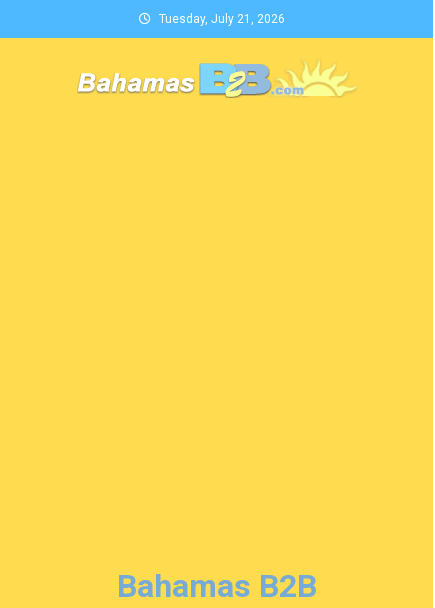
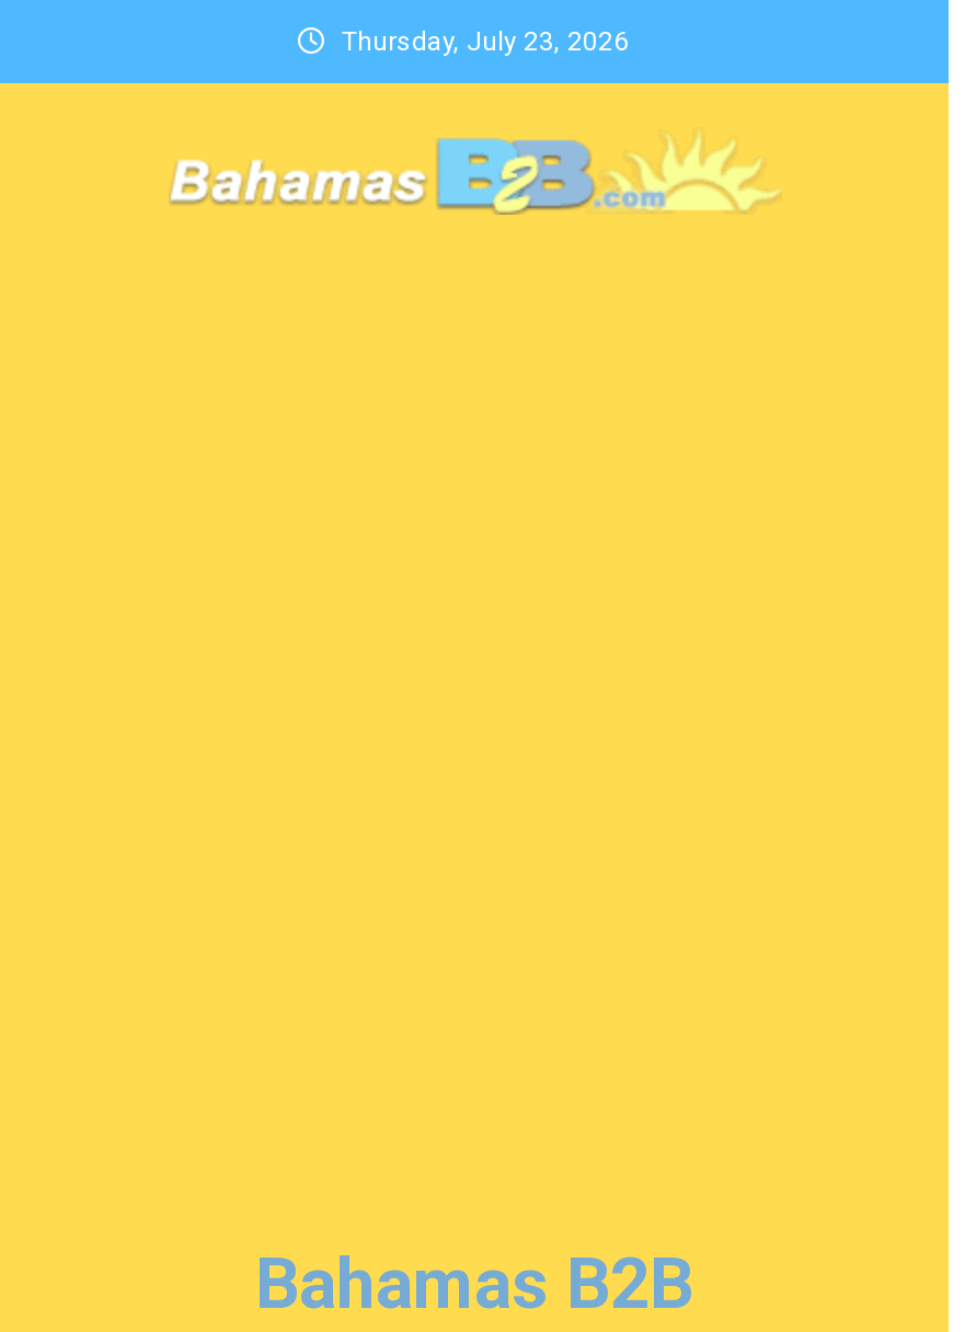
- Tuesday, July 21, 2026
+ Thursday, July 23, 2026
